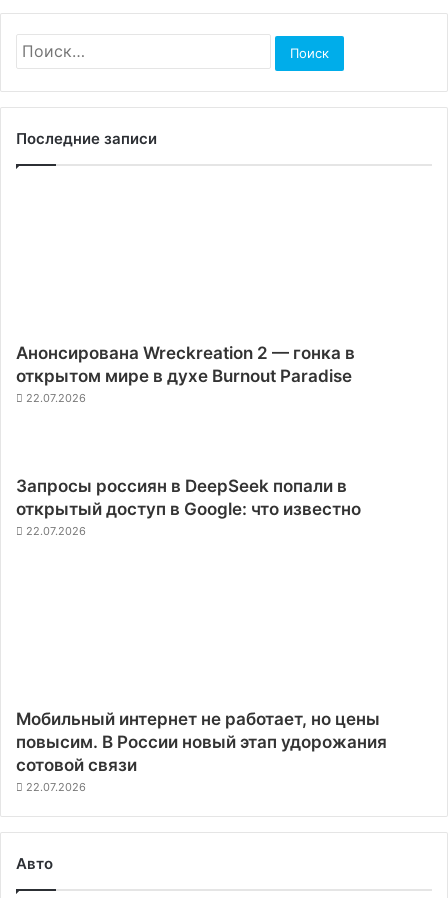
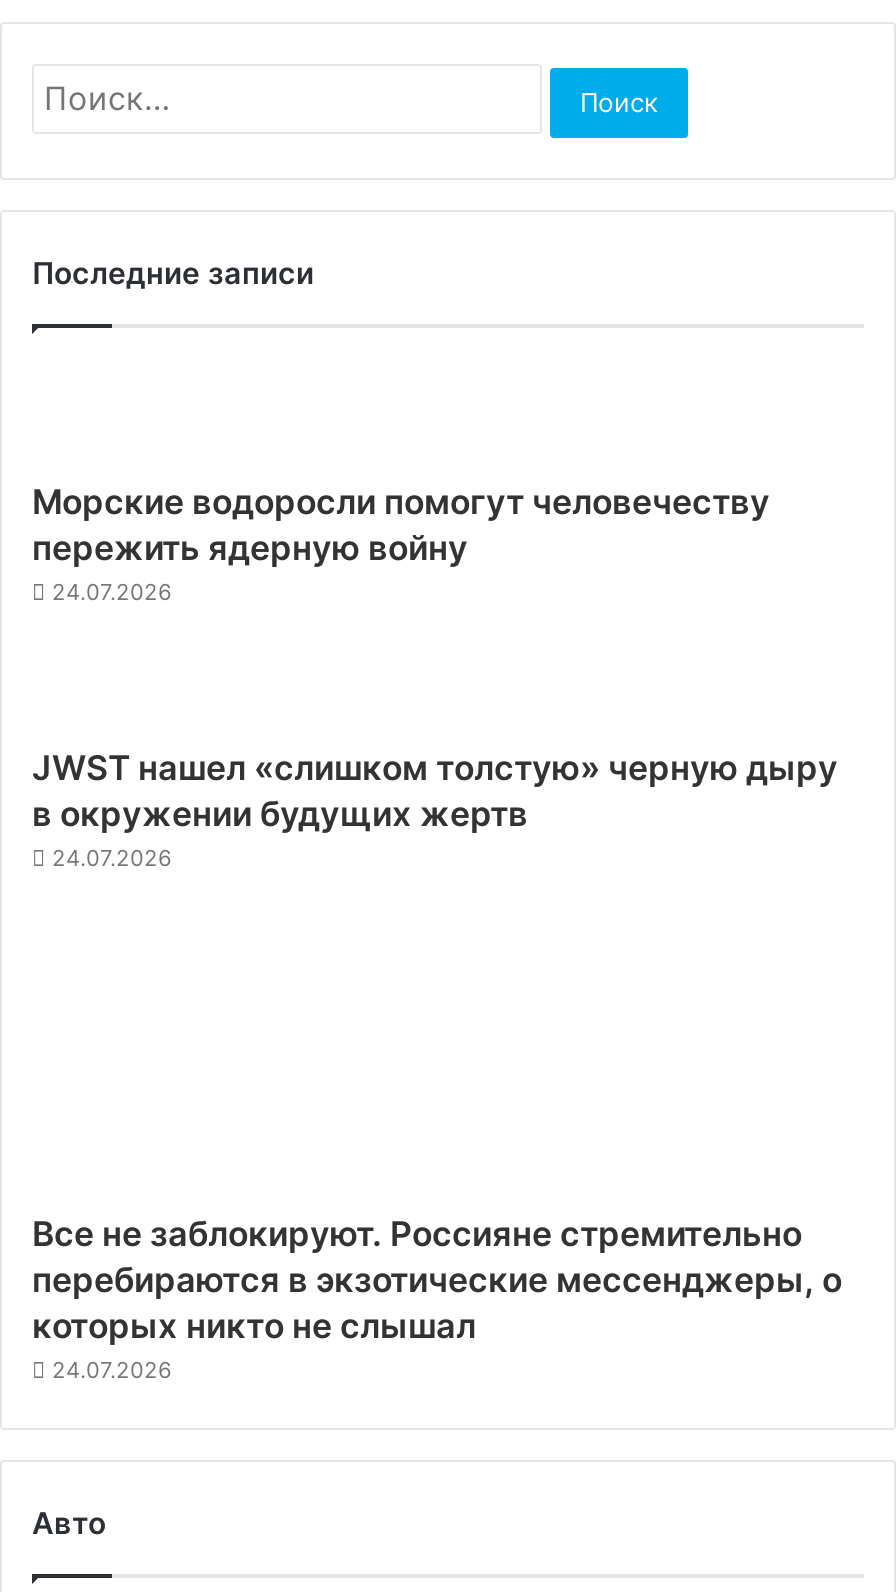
- Анонсирована Wreckreation 2 — гонка в
- открытом мире в духе Burnout Paradise
- 22.07.2026
+ Морские водоросли помогут человечеству
+ пережить ядерную войну
+ 24.07.2026

- Запросы россиян в DeepSeek попали в
- открытый доступ в Google: что известно
- 22.07.2026
+ JWST нашел «слишком толстую» черную дыру
+ в окружении будущих жертв
+ 24.07.2026

- Мобильный интернет не работает, но цены
- повысим. В России новый этап удорожания
- сотовой связи
- 22.07.2026
+ Все не заблокируют. Россияне стремительно
+ перебираются в экзотические мессенджеры, о
+ которых никто не слышал
+ 24.07.2026
